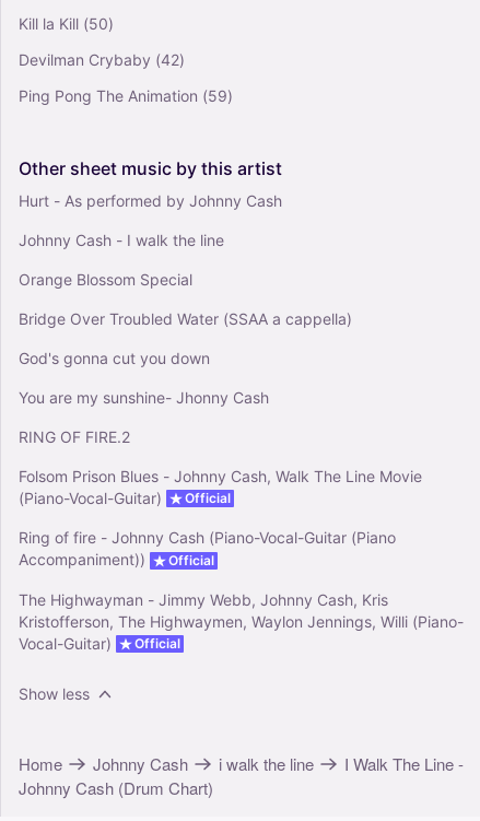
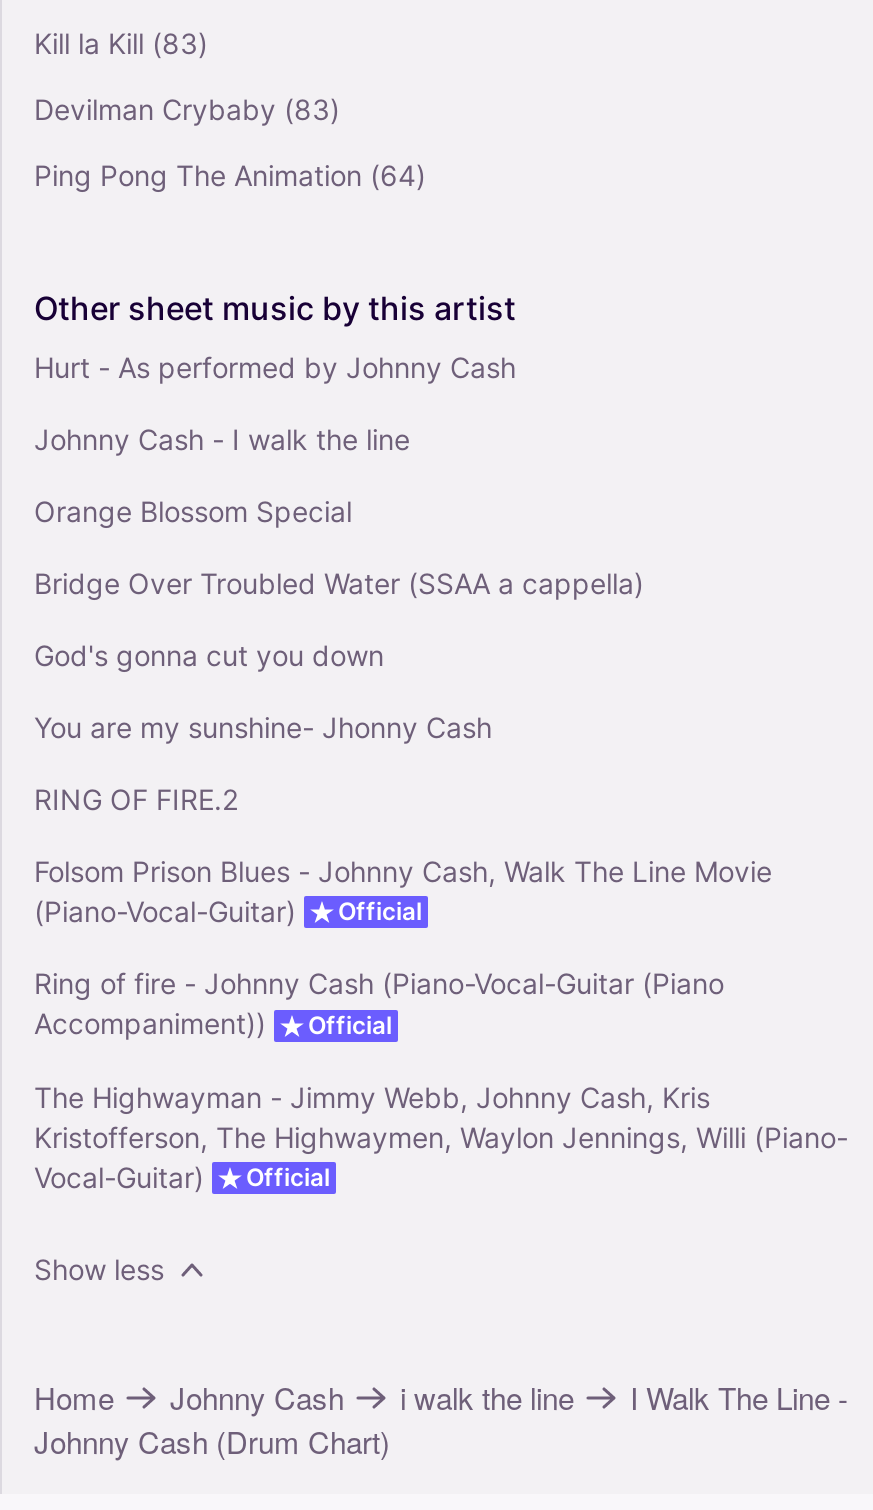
- Kill la Kill (50)
+ Kill la Kill (83)

- Devilman Crybaby (42)
+ Devilman Crybaby (83)

- Ping Pong The Animation (59)
+ Ping Pong The Animation (64)
